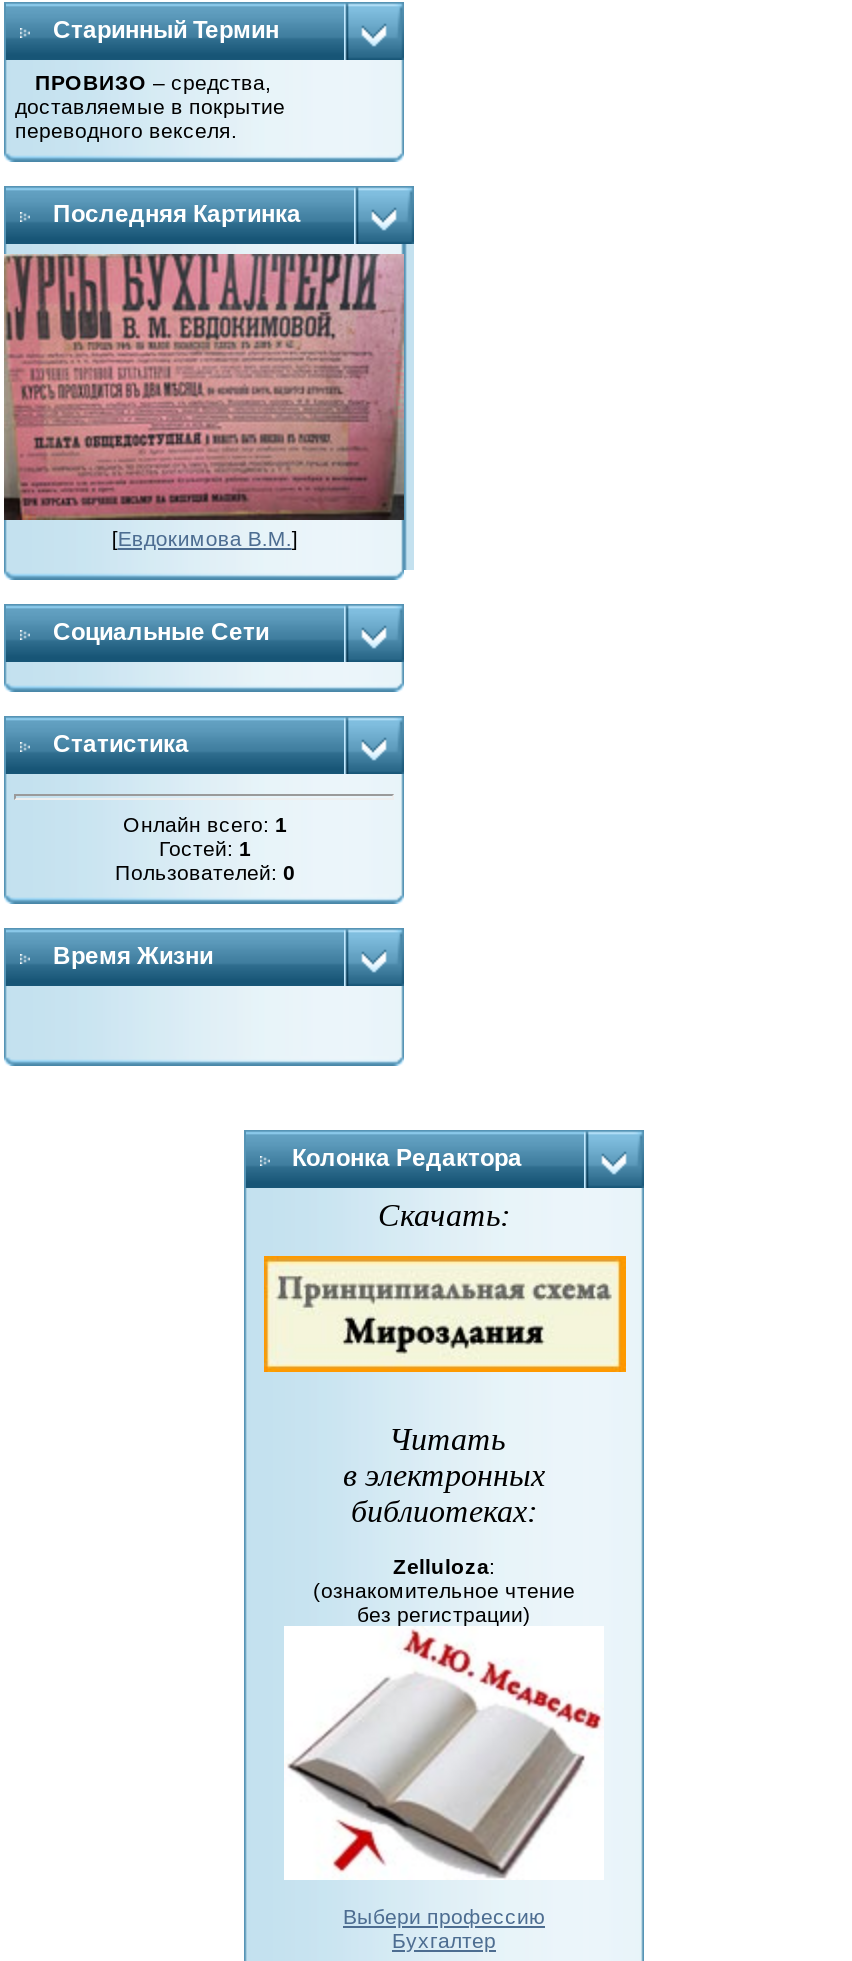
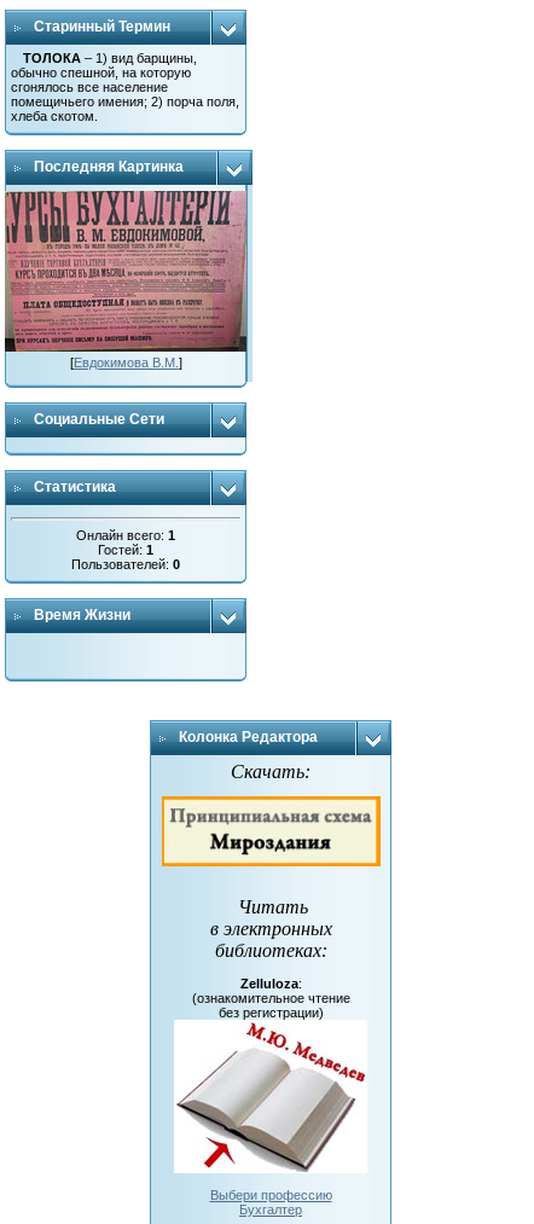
- ПРОВИЗО – средства,
- доставляемые в покрытие
- переводного векселя.
+ ТОЛОКА – 1) вид барщины,
+ обычно спешной, на которую
+ сгонялось все население
+ помещичьего имения; 2) порча поля,
+ хлеба скотом.
